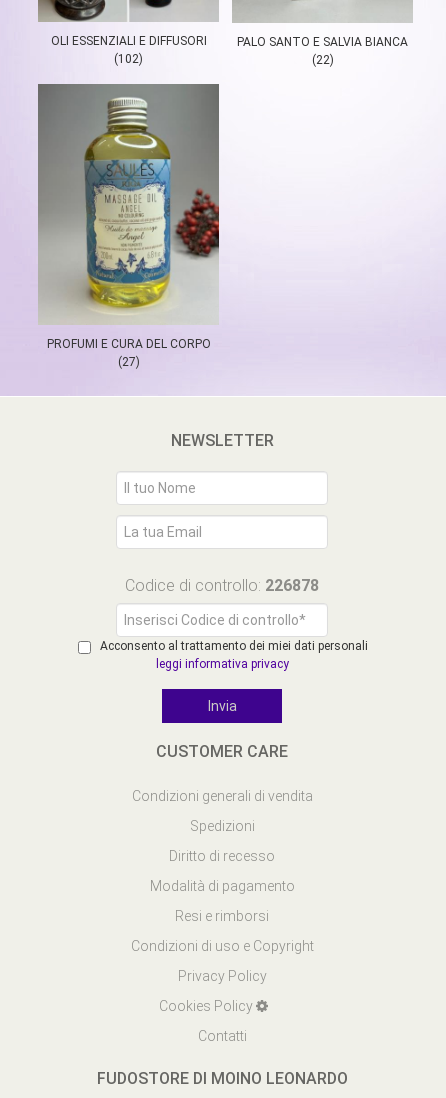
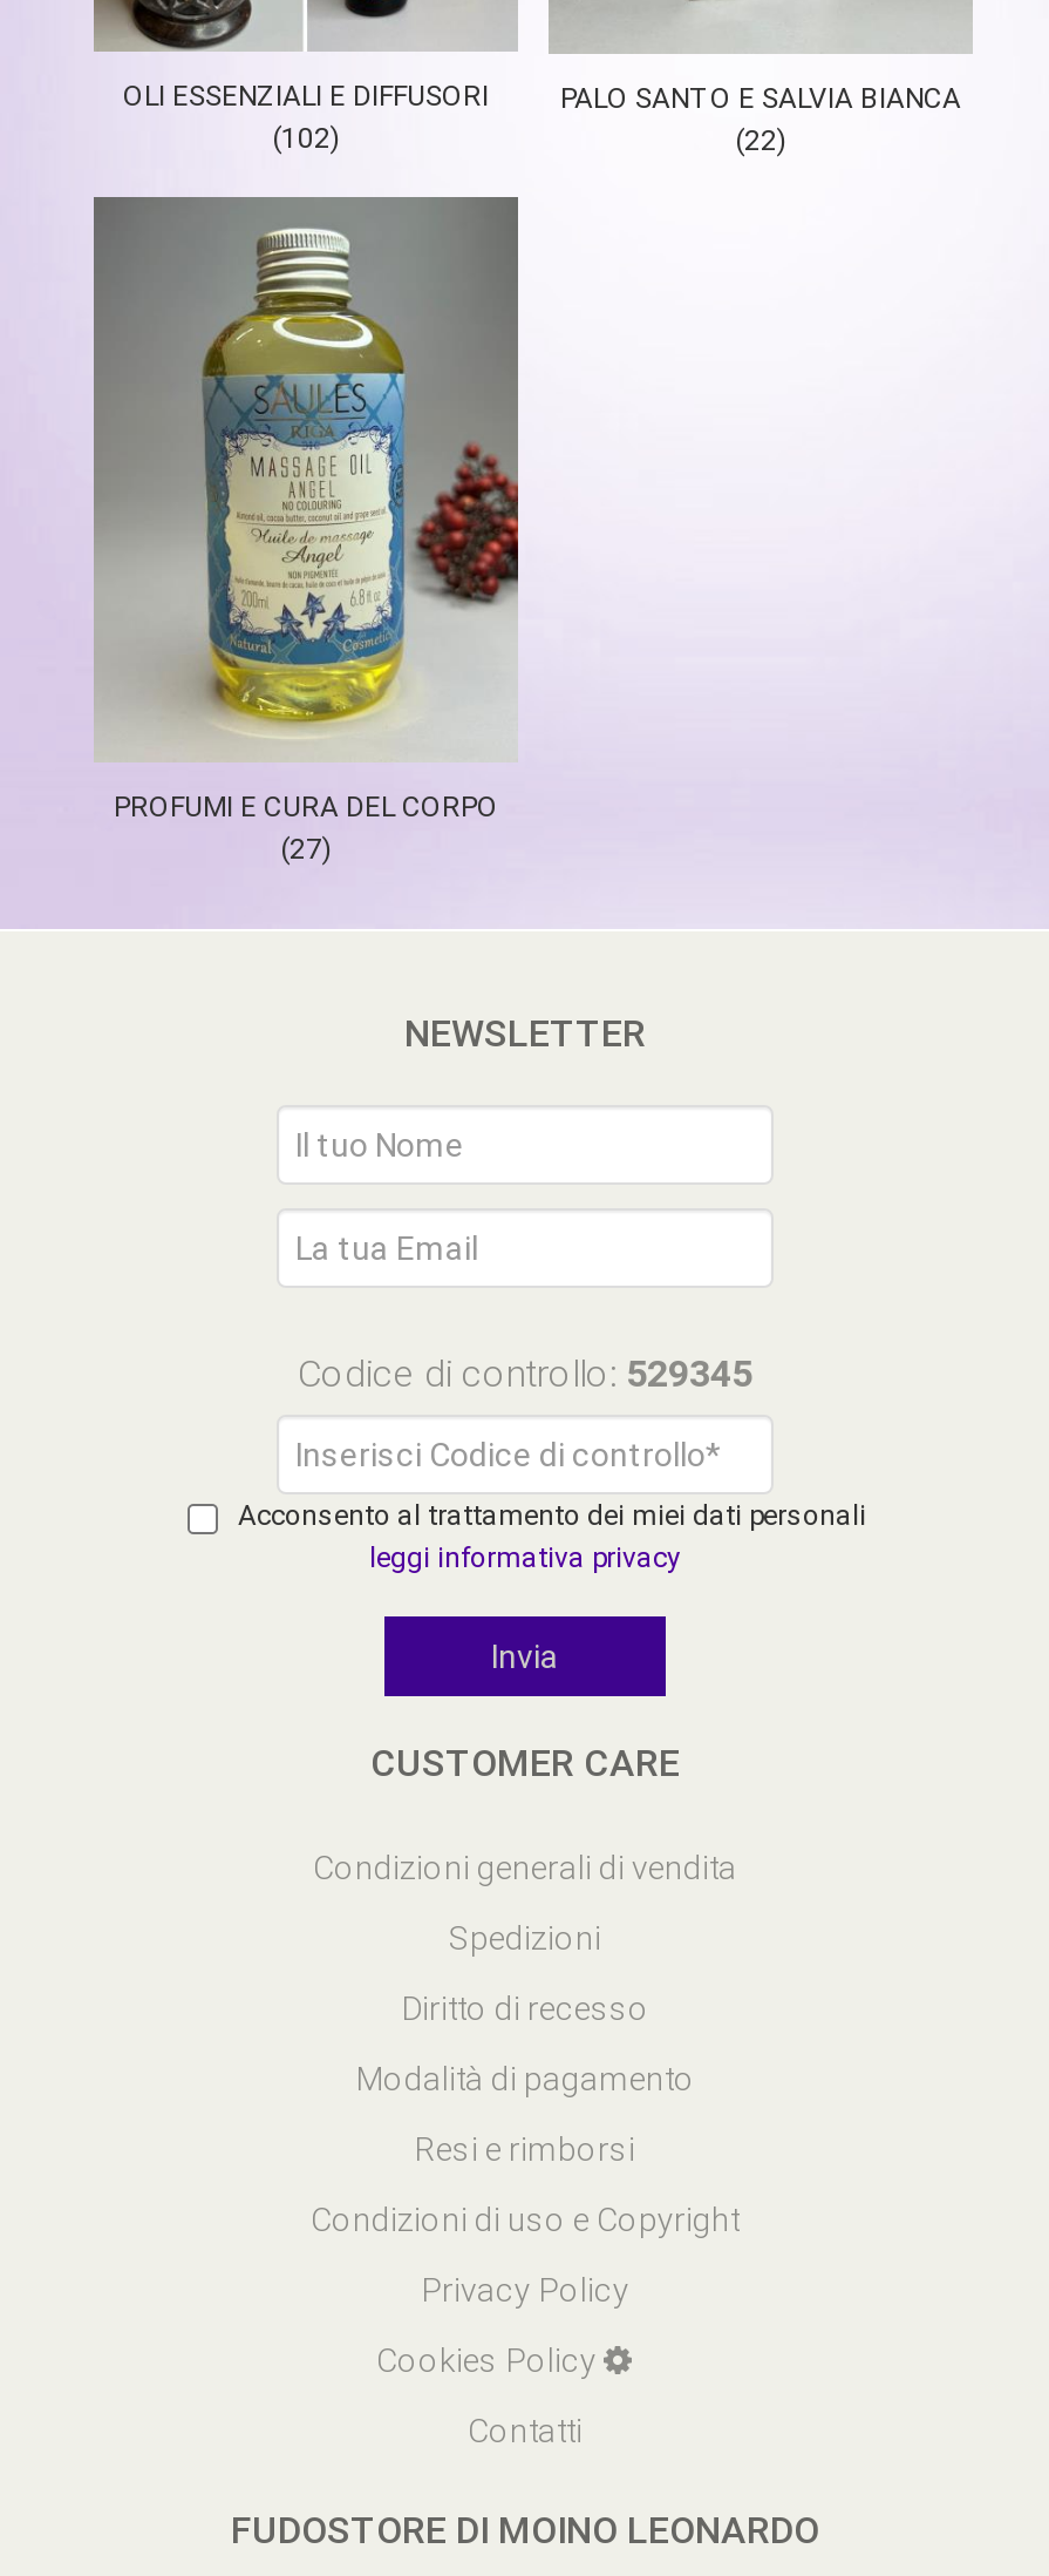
- Codice di controllo: 226878
+ Codice di controllo: 529345
